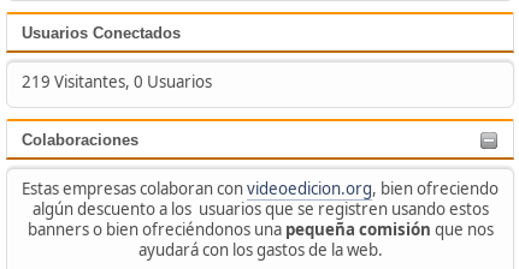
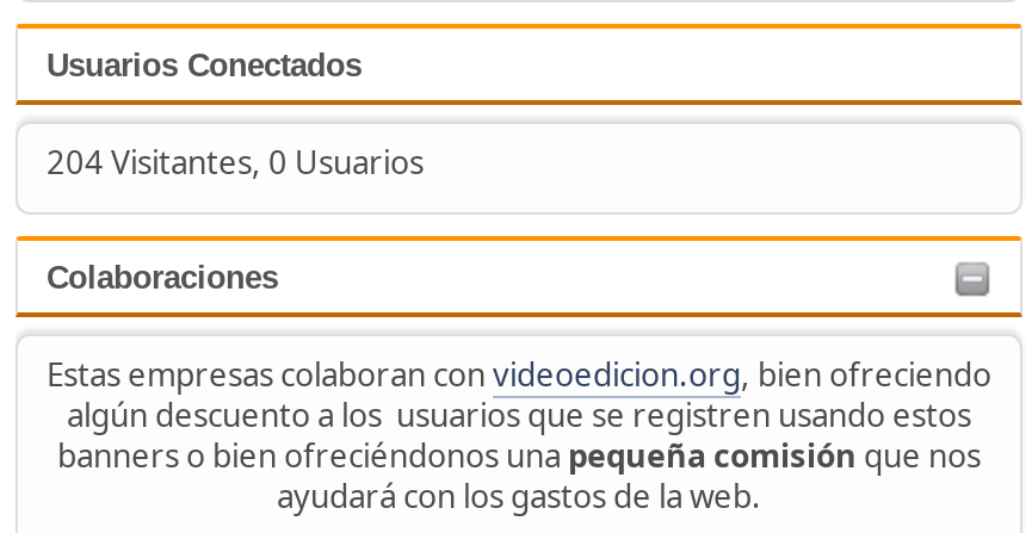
- 219 Visitantes, 0 Usuarios
+ 204 Visitantes, 0 Usuarios
